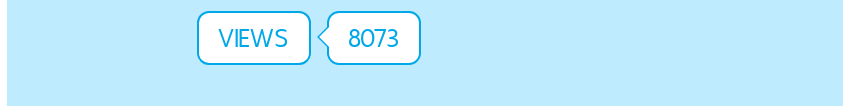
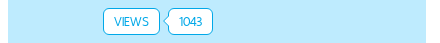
- VIEWS 8073
+ VIEWS 1043
